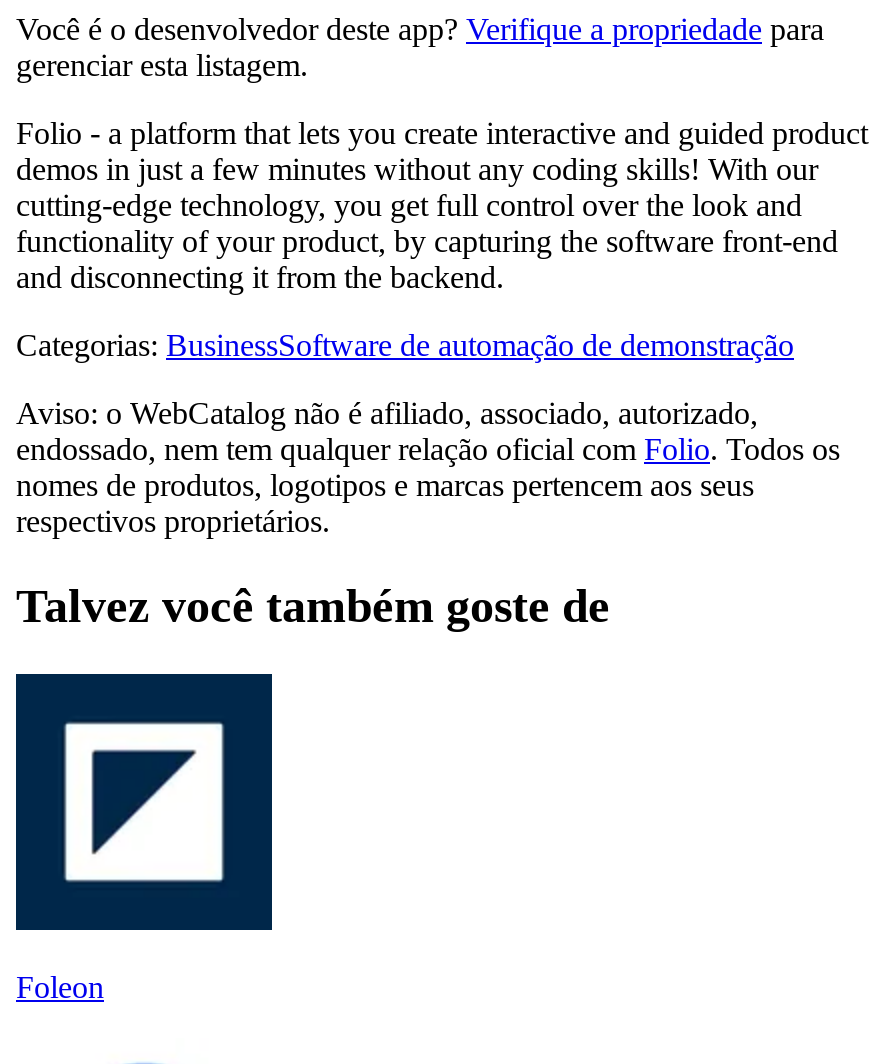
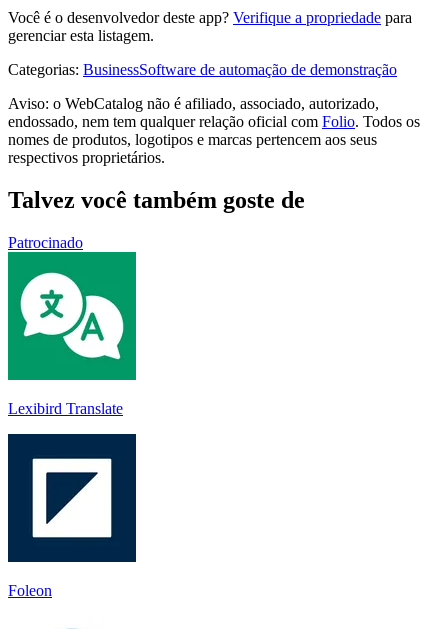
- Folio - a platform that lets you create interactive and guided product
- demos in just a few minutes without any coding skills! With our
- cutting-edge technology, you get full control over the look and
- functionality of your product, by capturing the software front-end
- and disconnecting it from the backend.

moved up: Categorias: BusinessSoftware de automação de demonstração | Aviso: o WebCatalog não é afiliado, associado, autorizado, | endossado, nem tem qualquer relação oficial com Folio. Todos os | nomes de produtos, logotipos e marcas pertencem aos seus | respectivos proprietários. | Talvez você também goste de

+ [image]
+ Lexibird Translate

+ Patrocinado
